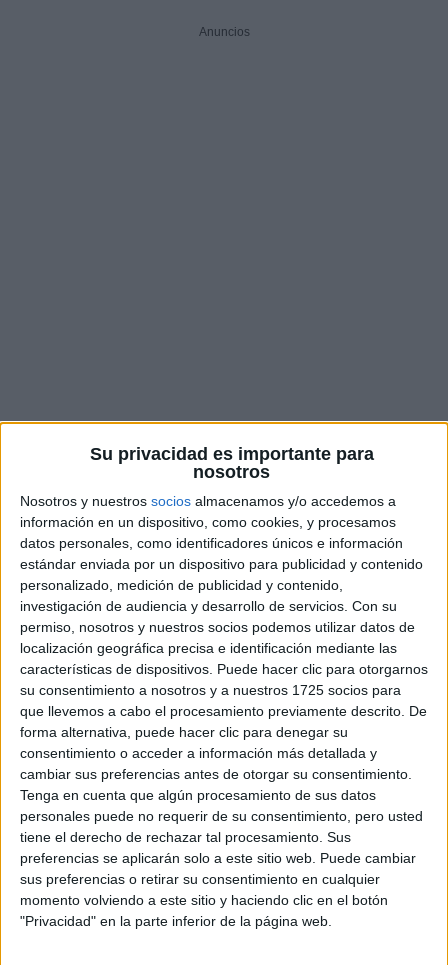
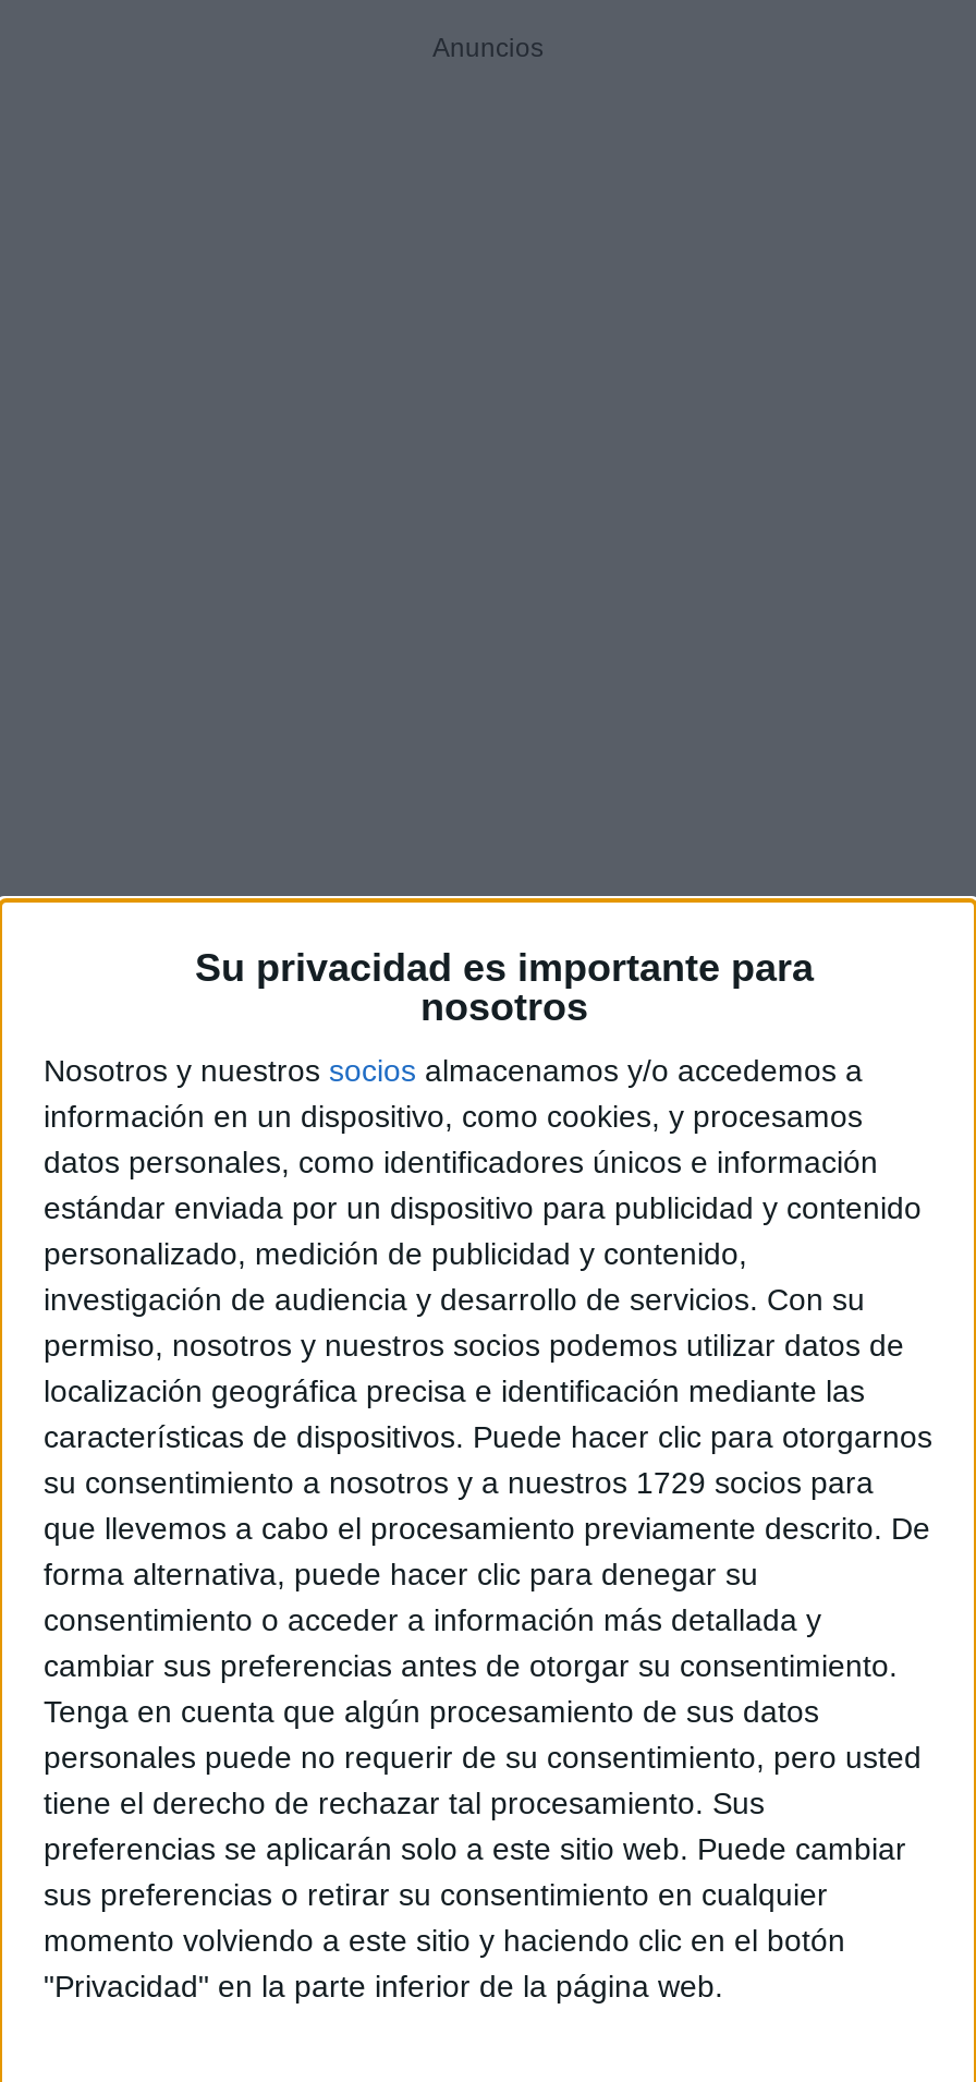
- su consentimiento a nosotros y a nuestros 1725 socios para
+ su consentimiento a nosotros y a nuestros 1729 socios para
